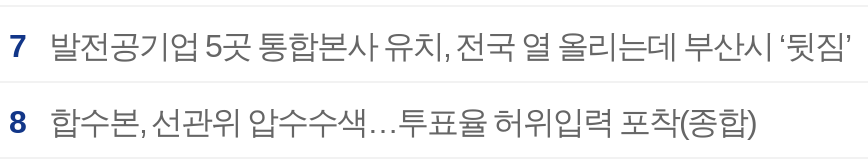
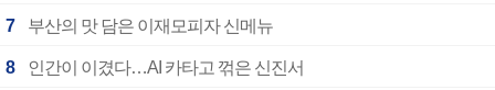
- 발전공기업 5곳 통합본사 유치, 전국 열 올리는데 부산시 ‘뒷짐’
+ 부산의 맛 담은 이재모피자 신메뉴

- 합수본, 선관위 압수수색…투표율 허위입력 포착(종합)
+ 인간이 이겼다…AI 카타고 꺾은 신진서
